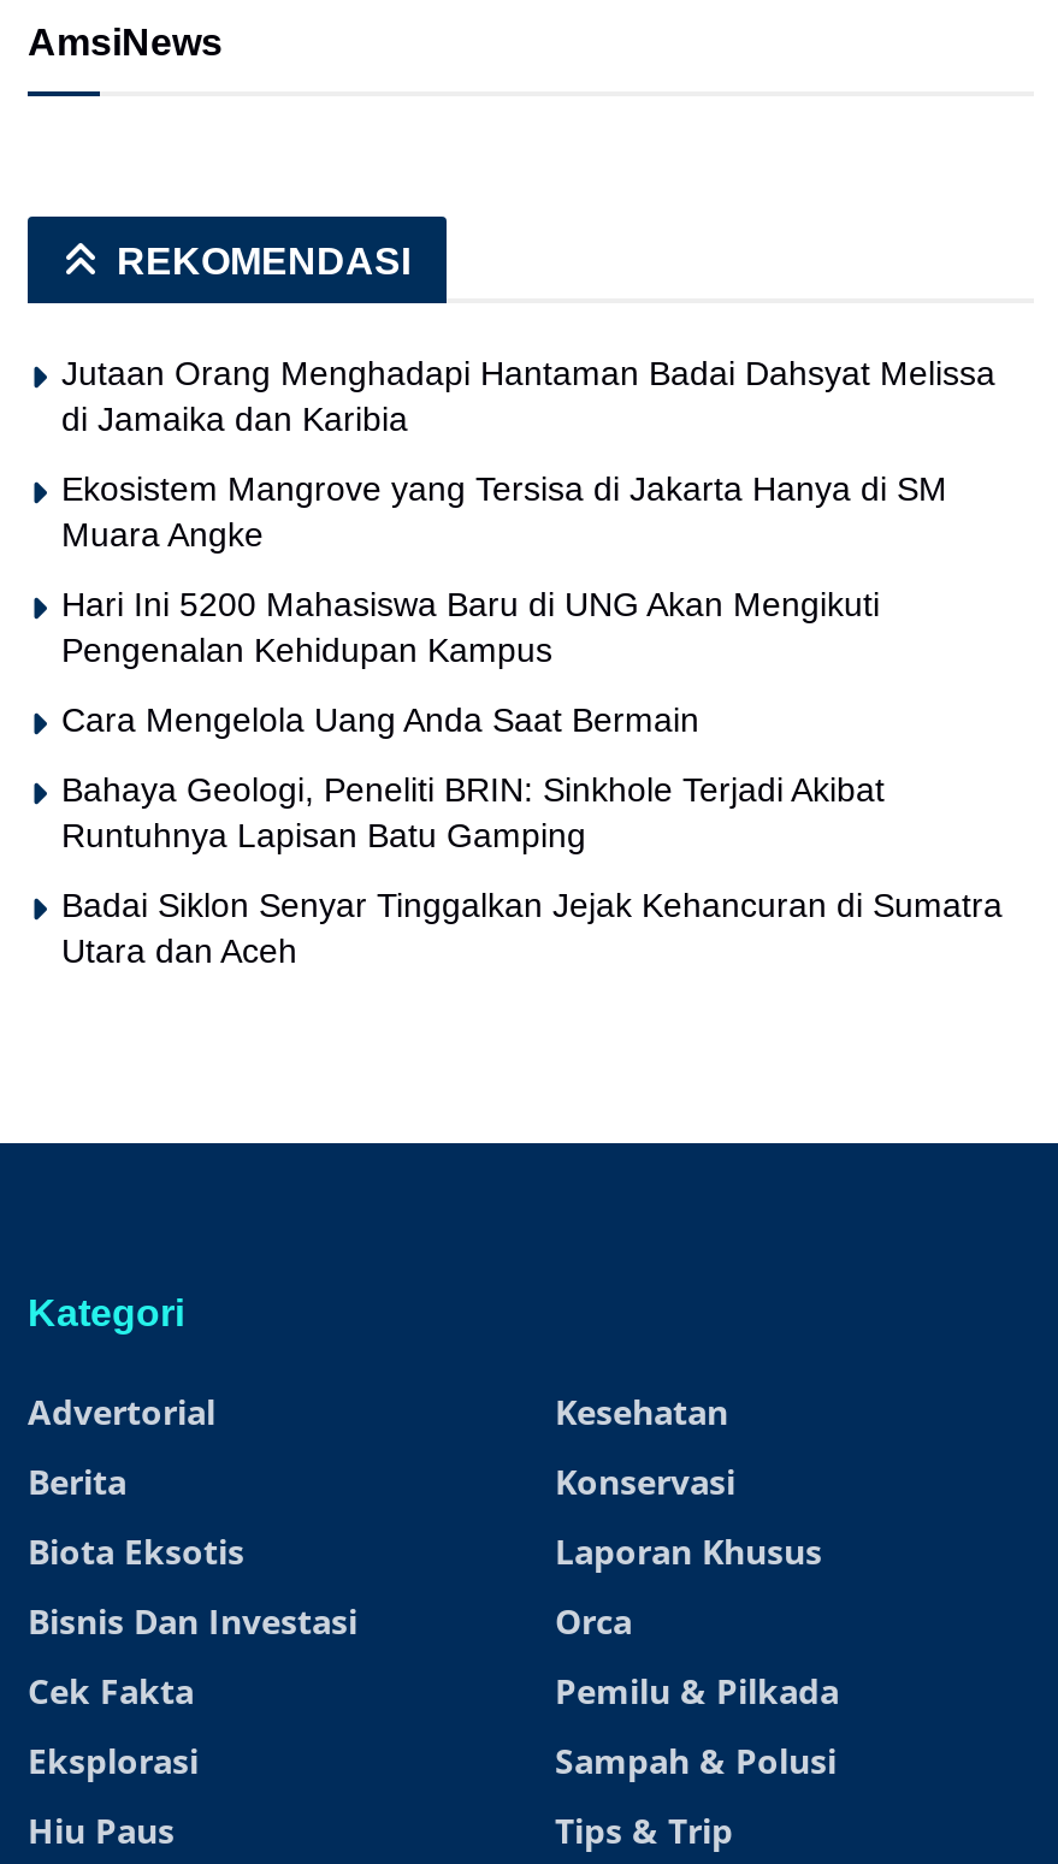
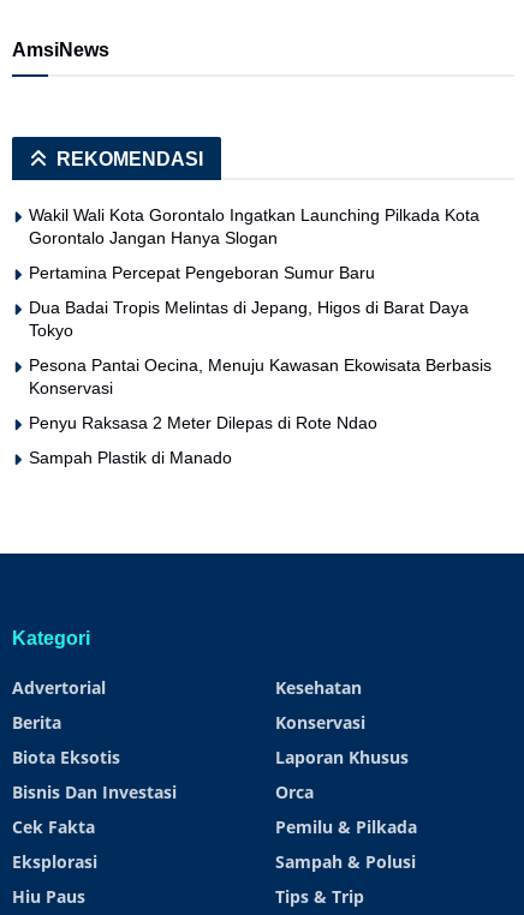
- Jutaan Orang Menghadapi Hantaman Badai Dahsyat Melissa
- di Jamaika dan Karibia
+ Wakil Wali Kota Gorontalo Ingatkan Launching Pilkada Kota
+ Gorontalo Jangan Hanya Slogan

- Ekosistem Mangrove yang Tersisa di Jakarta Hanya di SM
- Muara Angke
+ Pertamina Percepat Pengeboran Sumur Baru

- Hari Ini 5200 Mahasiswa Baru di UNG Akan Mengikuti
- Pengenalan Kehidupan Kampus
+ Dua Badai Tropis Melintas di Jepang, Higos di Barat Daya
+ Tokyo

- Cara Mengelola Uang Anda Saat Bermain
+ Pesona Pantai Oecina, Menuju Kawasan Ekowisata Berbasis
+ Konservasi

- Bahaya Geologi, Peneliti BRIN: Sinkhole Terjadi Akibat
- Runtuhnya Lapisan Batu Gamping
+ Penyu Raksasa 2 Meter Dilepas di Rote Ndao

- Badai Siklon Senyar Tinggalkan Jejak Kehancuran di Sumatra
- Utara dan Aceh
+ Sampah Plastik di Manado
